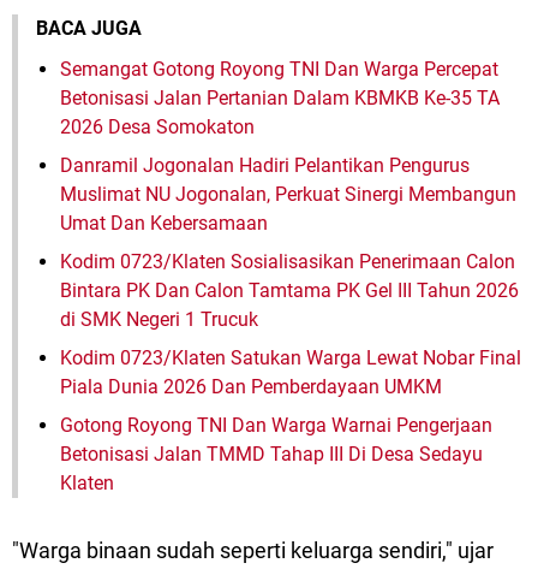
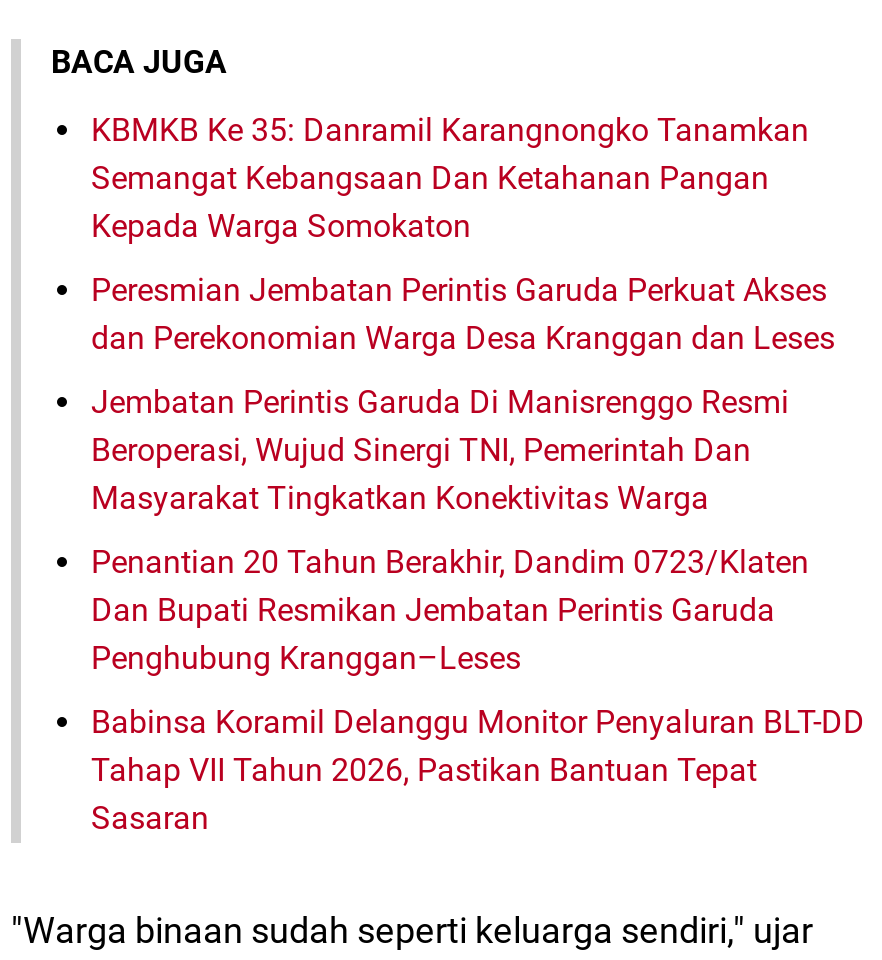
- Semangat Gotong Royong TNI Dan Warga Percepat
- Betonisasi Jalan Pertanian Dalam KBMKB Ke-35 TA
- 2026 Desa Somokaton
+ KBMKB Ke 35: Danramil Karangnongko Tanamkan
+ Semangat Kebangsaan Dan Ketahanan Pangan
+ Kepada Warga Somokaton

- Danramil Jogonalan Hadiri Pelantikan Pengurus
- Muslimat NU Jogonalan, Perkuat Sinergi Membangun
- Umat Dan Kebersamaan
+ Peresmian Jembatan Perintis Garuda Perkuat Akses
+ dan Perekonomian Warga Desa Kranggan dan Leses

- Kodim 0723/Klaten Sosialisasikan Penerimaan Calon
- Bintara PK Dan Calon Tamtama PK Gel III Tahun 2026
- di SMK Negeri 1 Trucuk
+ Jembatan Perintis Garuda Di Manisrenggo Resmi
+ Beroperasi, Wujud Sinergi TNI, Pemerintah Dan
+ Masyarakat Tingkatkan Konektivitas Warga

- Kodim 0723/Klaten Satukan Warga Lewat Nobar Final
- Piala Dunia 2026 Dan Pemberdayaan UMKM
+ Penantian 20 Tahun Berakhir, Dandim 0723/Klaten
+ Dan Bupati Resmikan Jembatan Perintis Garuda
+ Penghubung Kranggan–Leses

- Gotong Royong TNI Dan Warga Warnai Pengerjaan
- Betonisasi Jalan TMMD Tahap III Di Desa Sedayu
- Klaten
+ Babinsa Koramil Delanggu Monitor Penyaluran BLT-DD
+ Tahap VII Tahun 2026, Pastikan Bantuan Tepat
+ Sasaran
